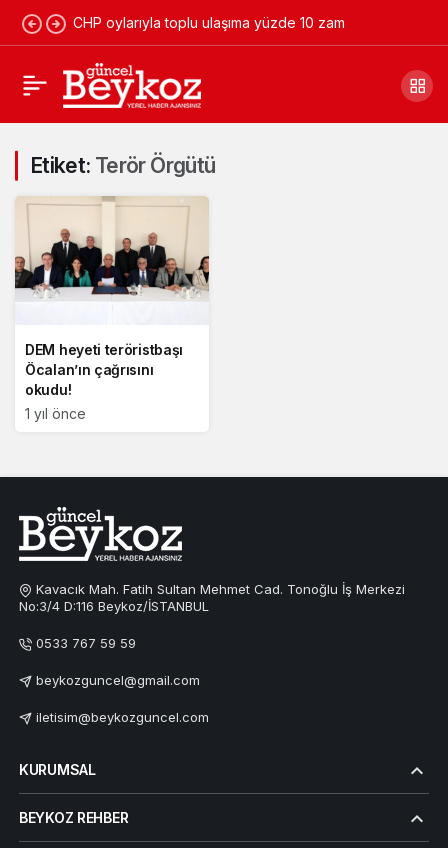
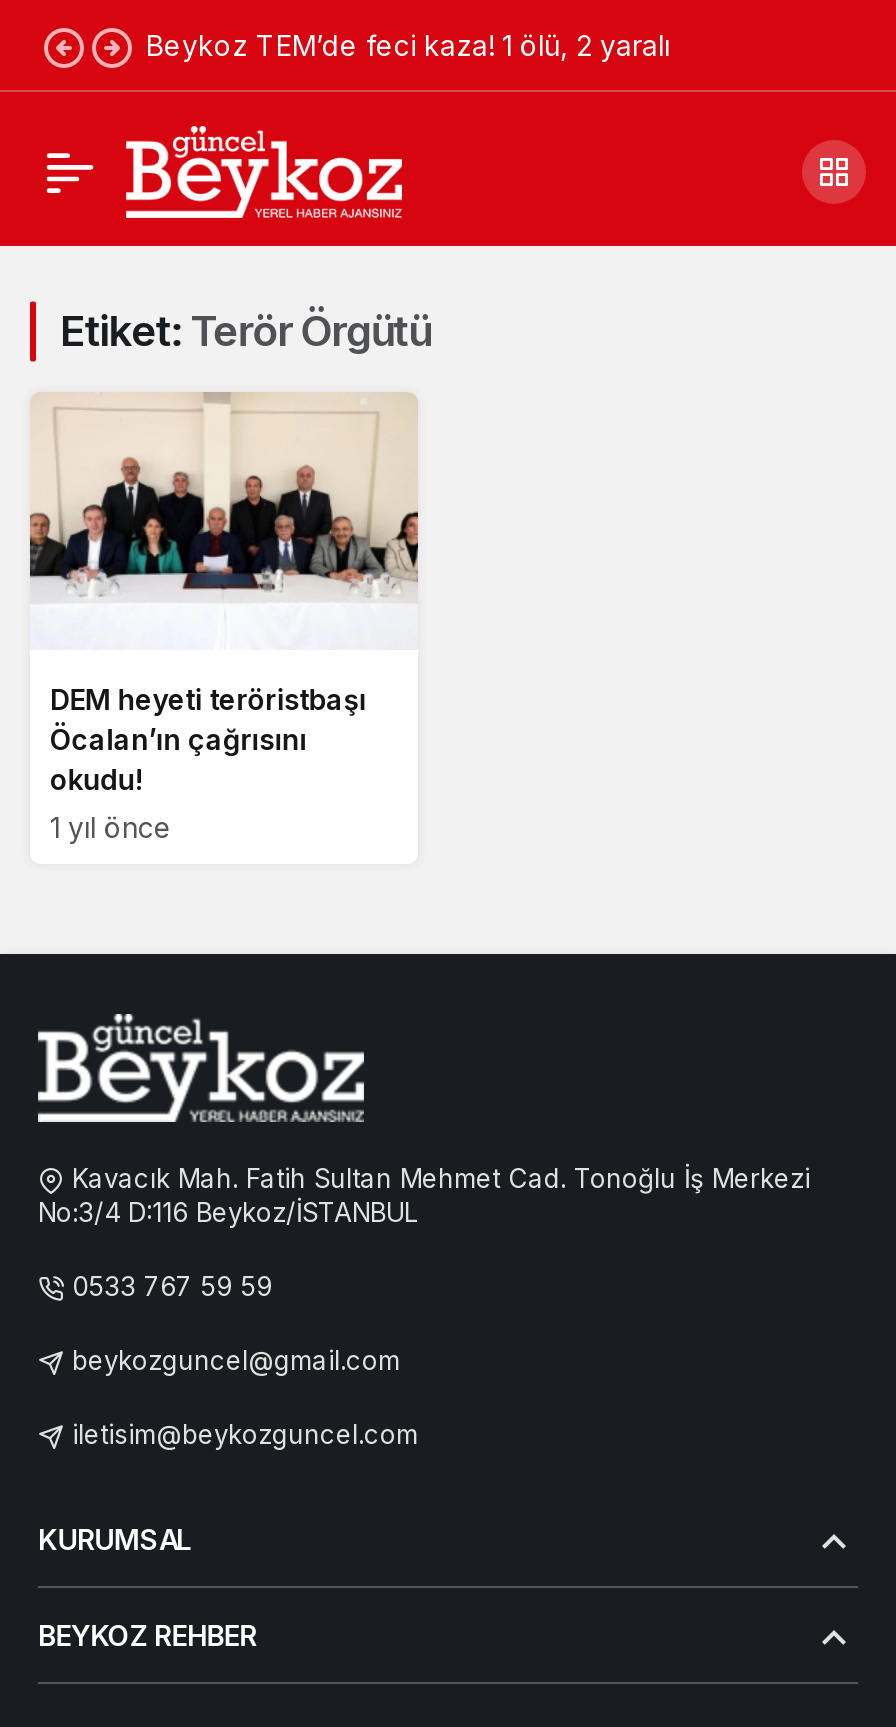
- CHP oylarıyla toplu ulaşıma yüzde 10 zam
+ Beykoz TEM’de feci kaza! 1 ölü, 2 yaralı
